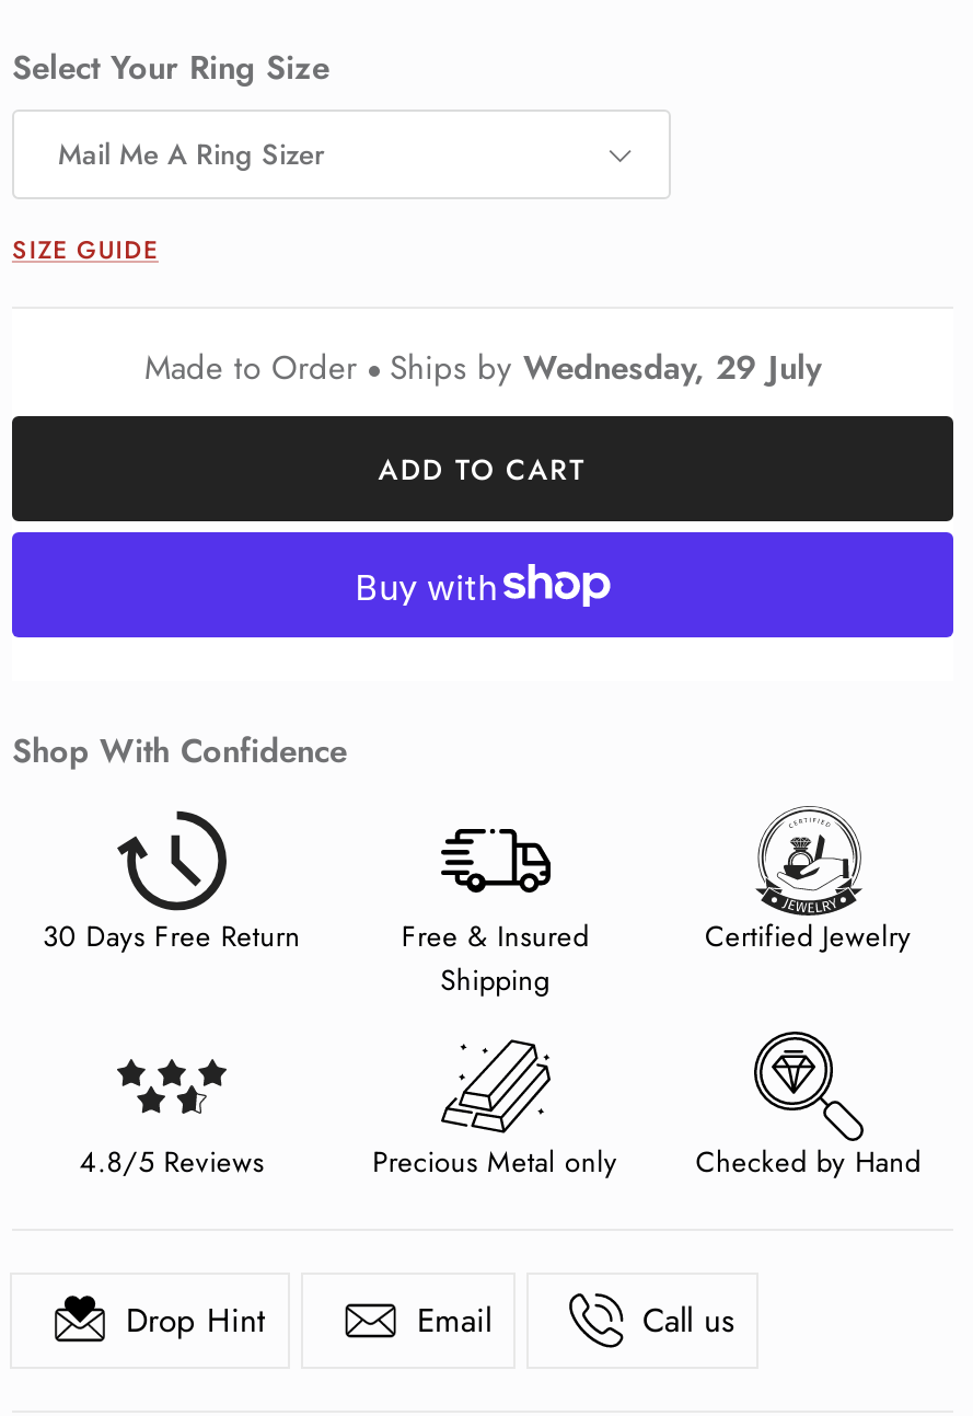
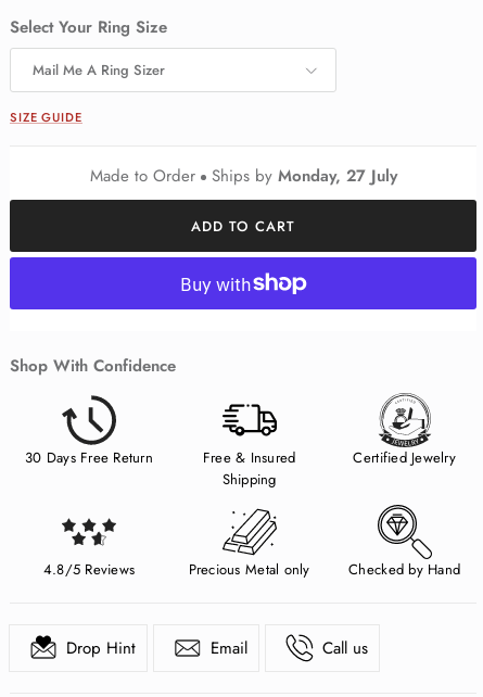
- Made to Order Ships by Wednesday, 29 July
+ Made to Order Ships by Monday, 27 July
